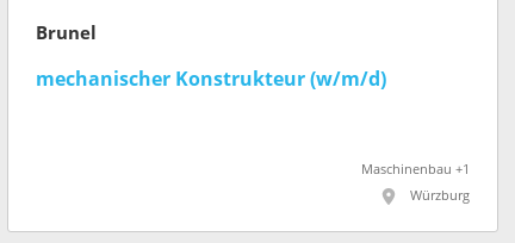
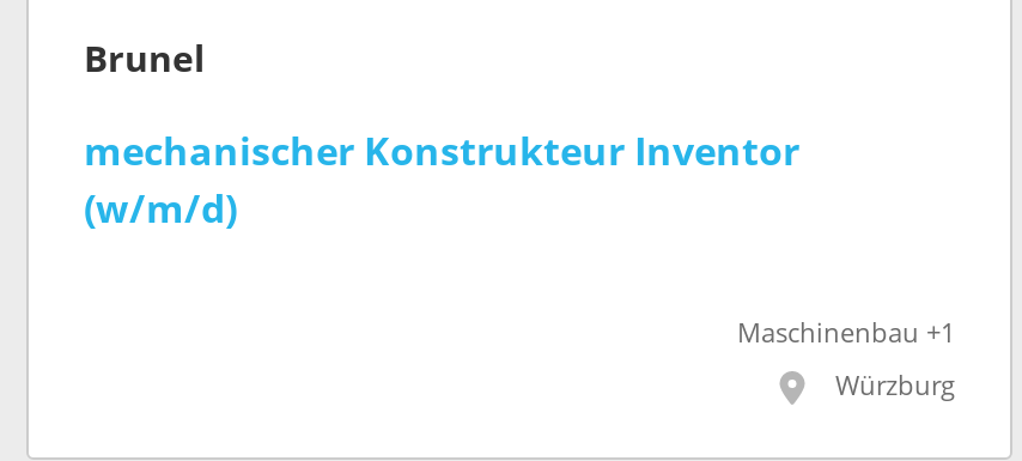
- mechanischer Konstrukteur (w/m/d)
+ mechanischer Konstrukteur Inventor
+ (w/m/d)
